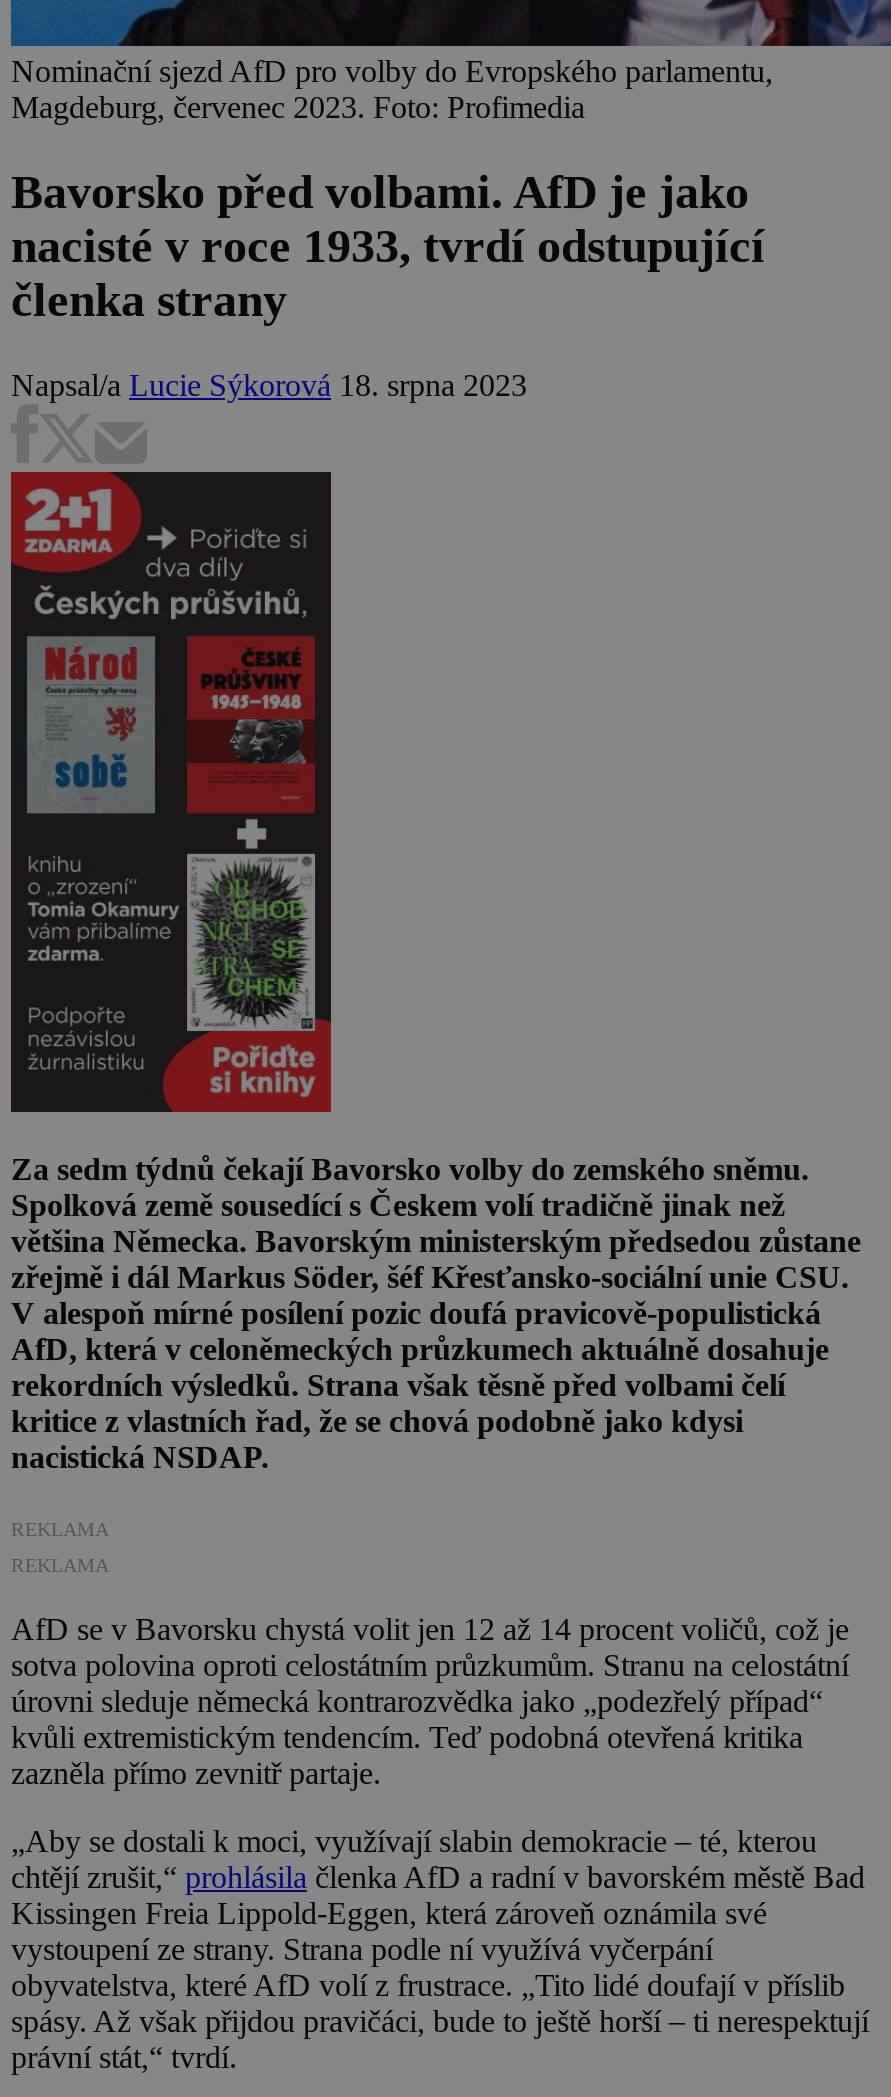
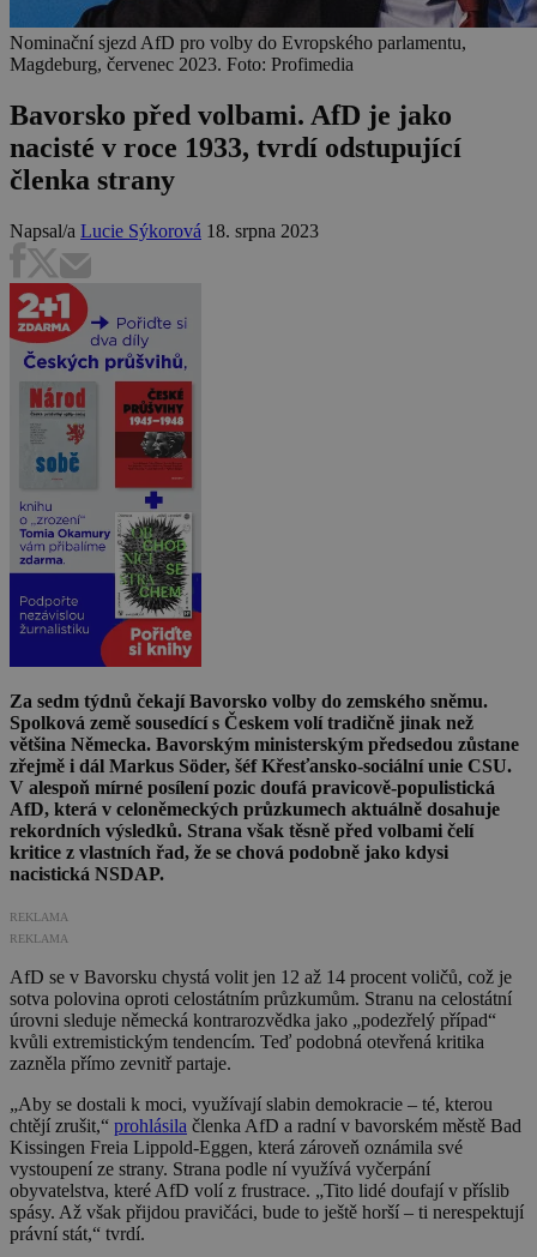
- [image]
+ [image]
